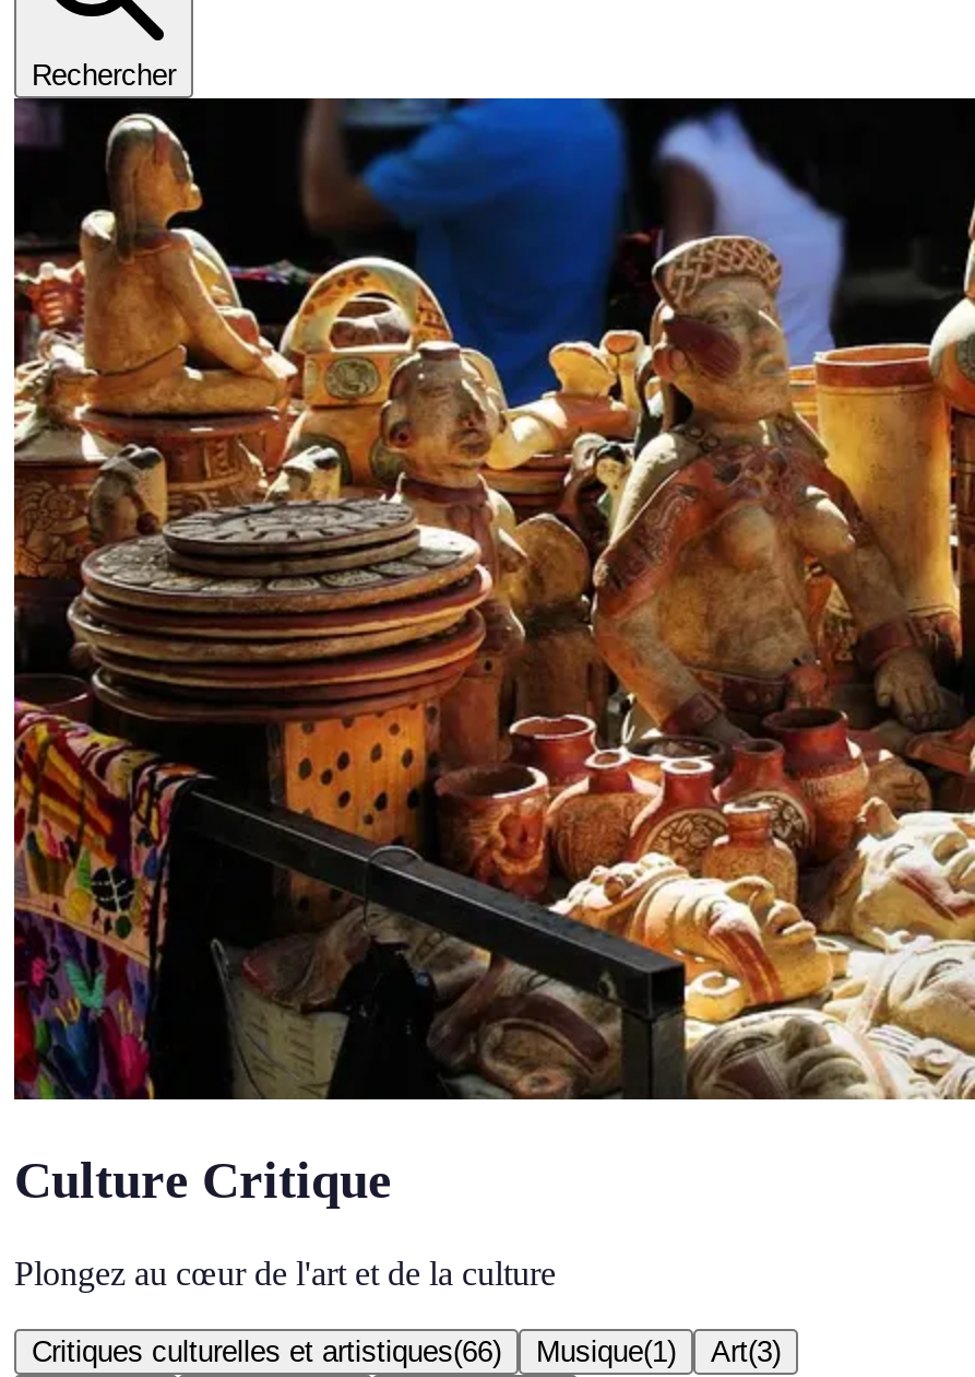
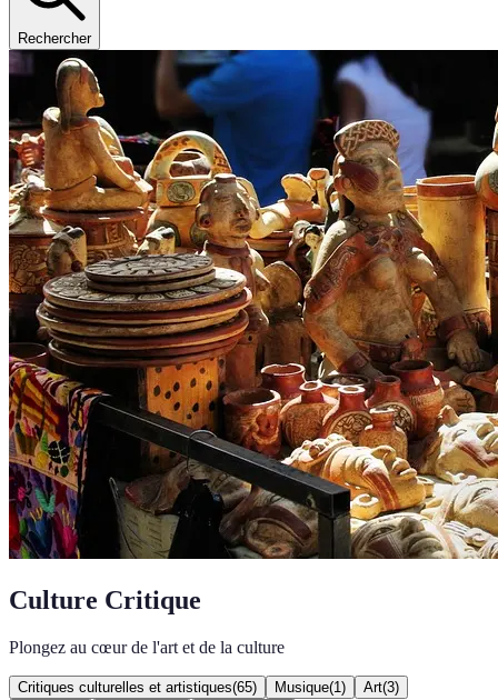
- Critiques culturelles et artistiques(66)
+ Critiques culturelles et artistiques(65)
